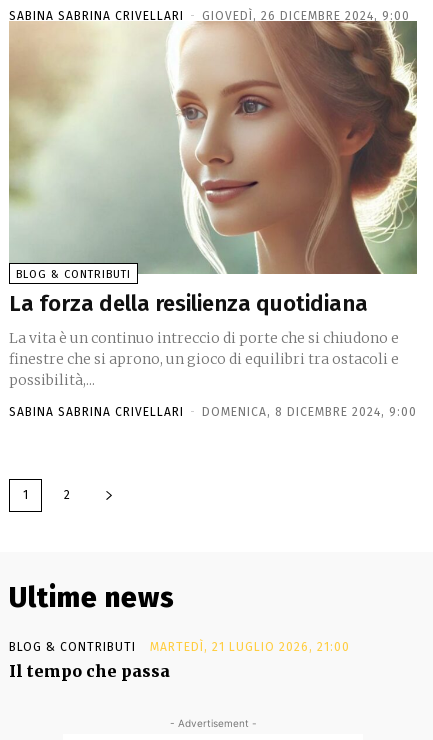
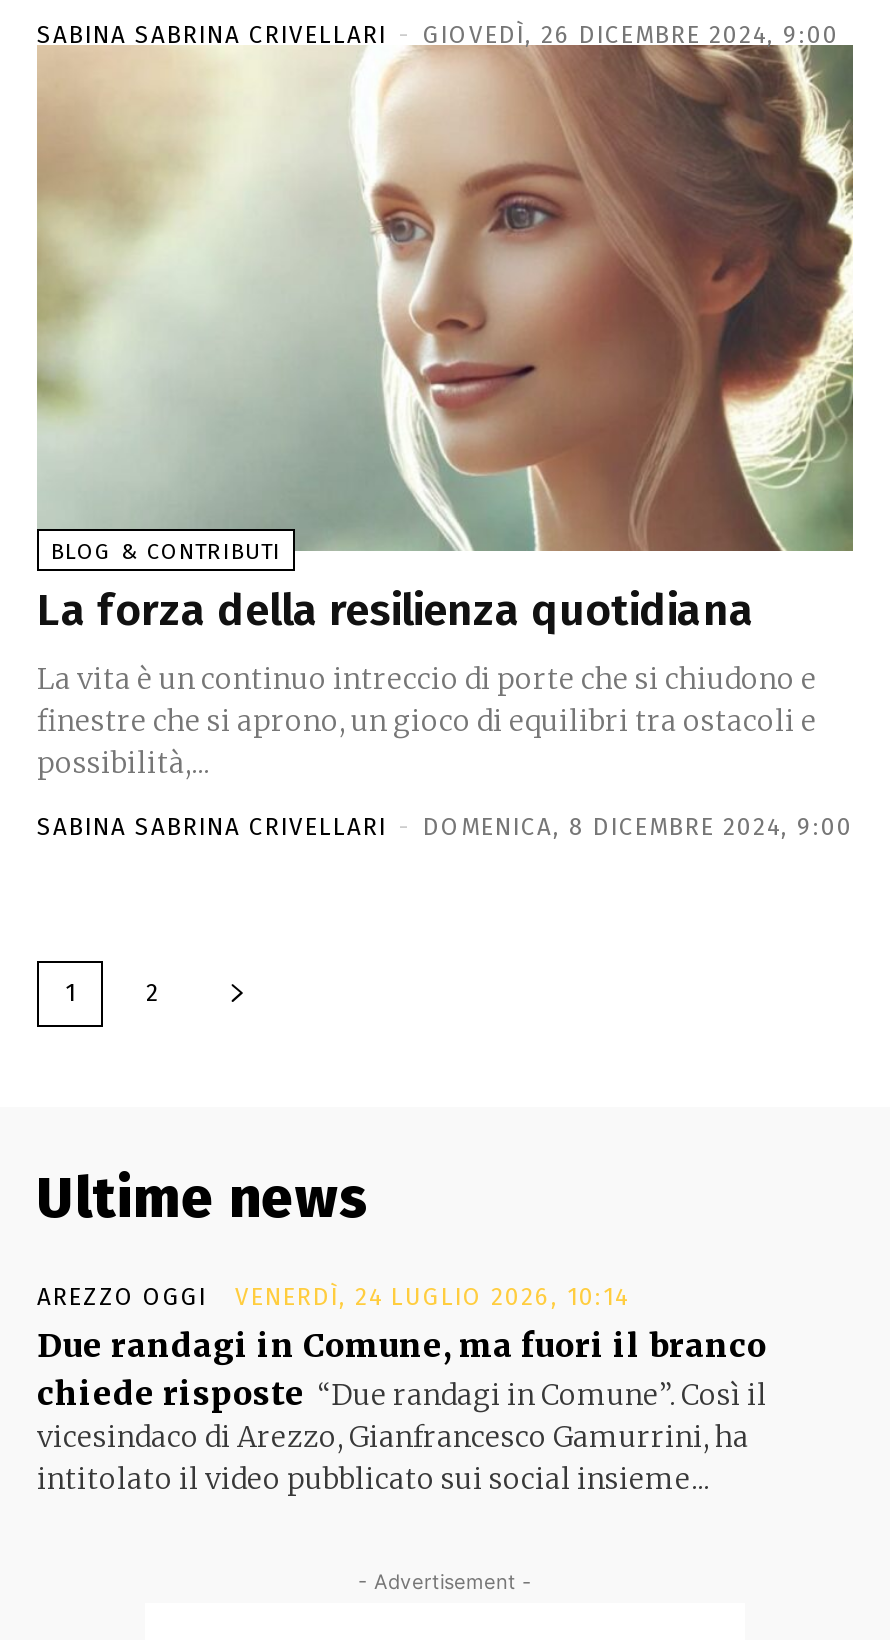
- BLOG & CONTRIBUTI
- MARTEDÌ, 21 LUGLIO 2026, 21:00
- Il tempo che passa
+ AREZZO OGGI
+ VENERDÌ, 24 LUGLIO 2026, 10:14
+ Due randagi in Comune, ma fuori il branco
+ chiede risposte “Due randagi in Comune”. Così il
+ vicesindaco di Arezzo, Gianfrancesco Gamurrini, ha
+ intitolato il video pubblicato sui social insieme...
